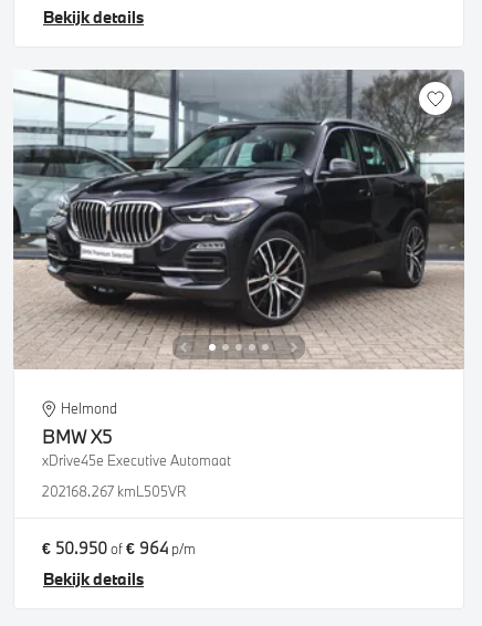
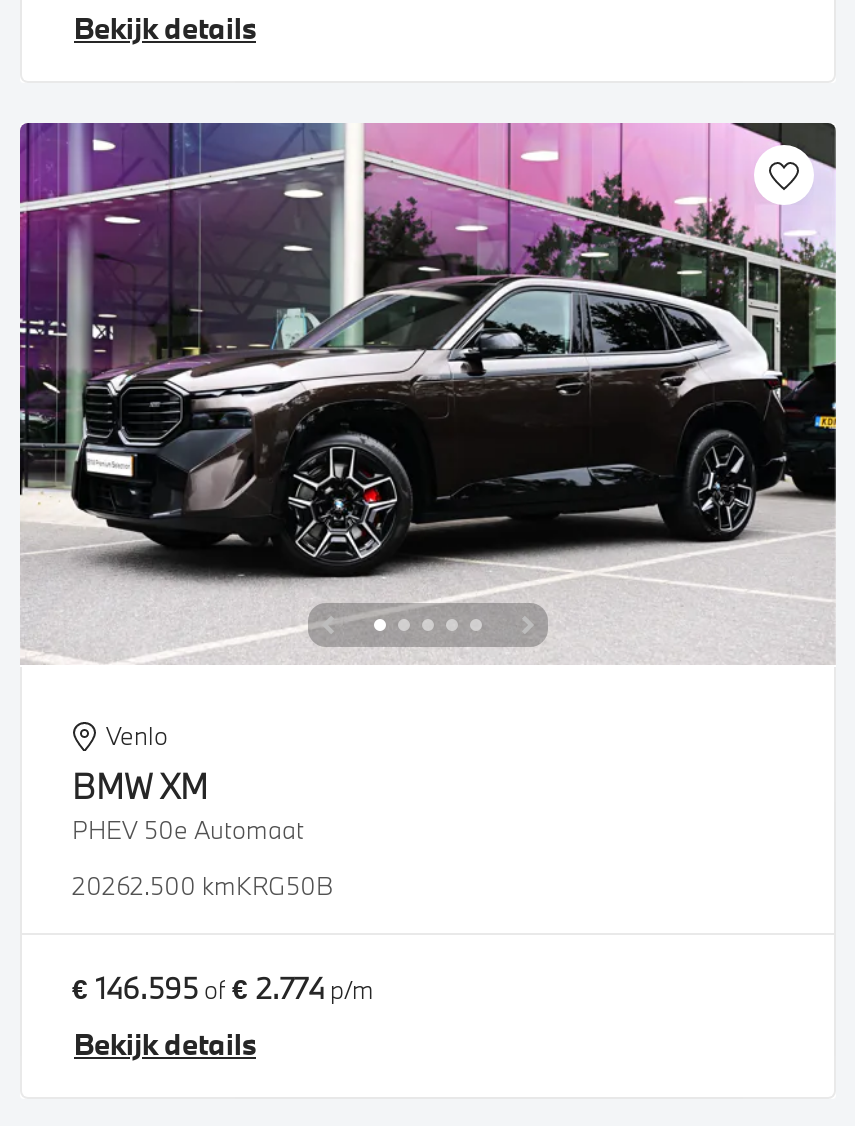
- [image]
- Helmond
- BMW X5
- xDrive45e Executive Automaat
+ [image]
+ Venlo
+ BMW XM
+ PHEV 50e Automaat

- 202168.267 kmL505VR
+ 20262.500 kmKRG50B

- € 50.950 of € 964 p/m
+ € 146.595 of € 2.774 p/m
